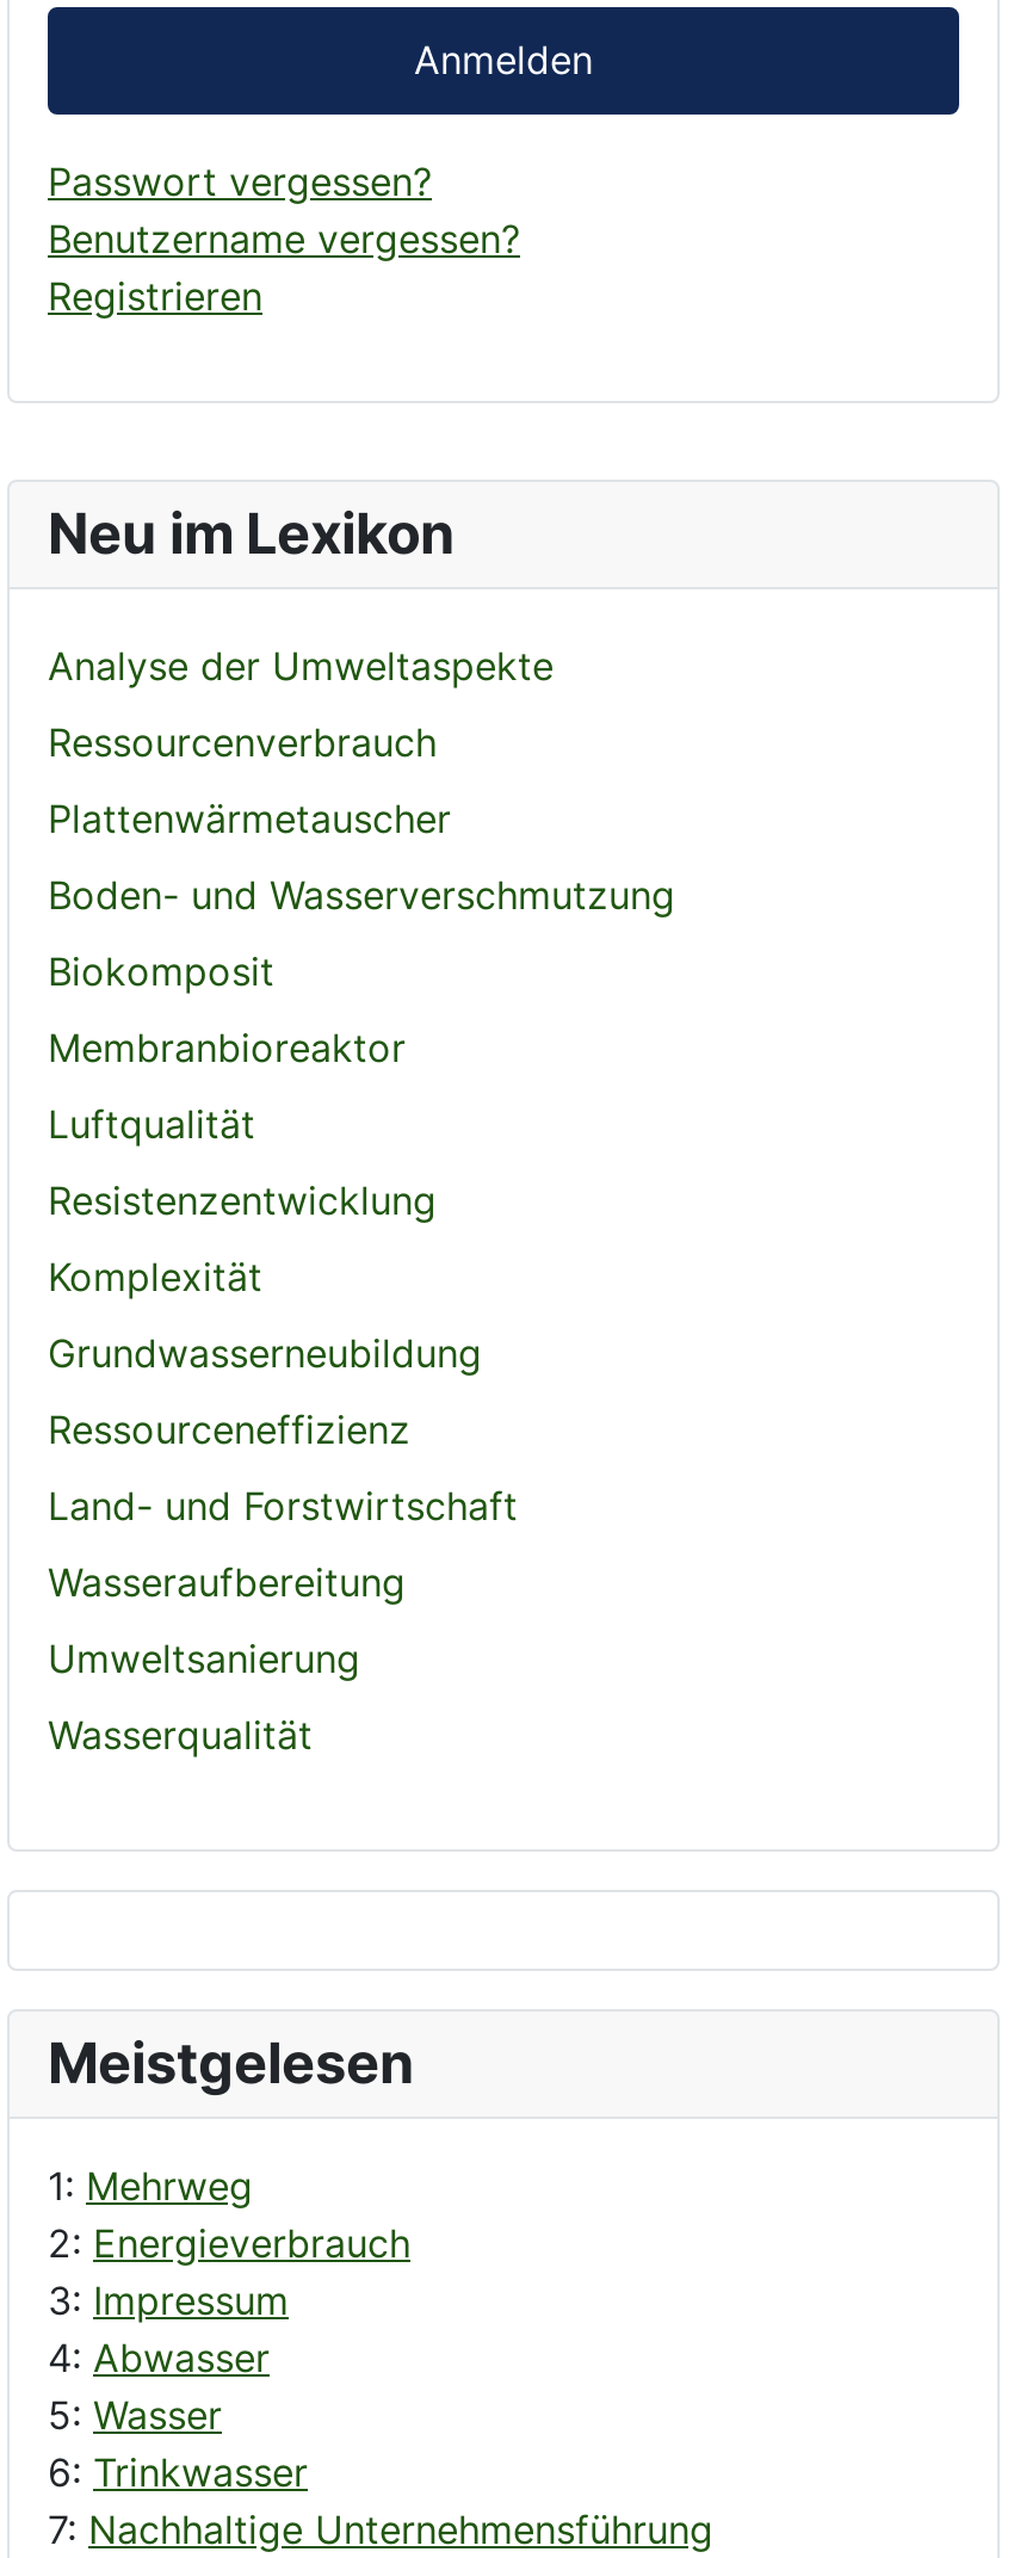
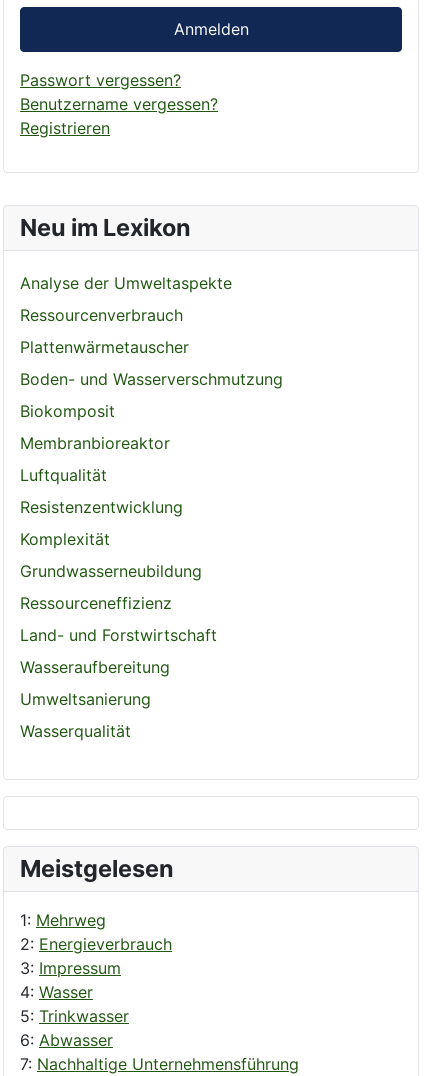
- 4: Abwasser
- 5: Wasser
- 6: Trinkwasser
+ 4: Wasser
+ 5: Trinkwasser
+ 6: Abwasser
